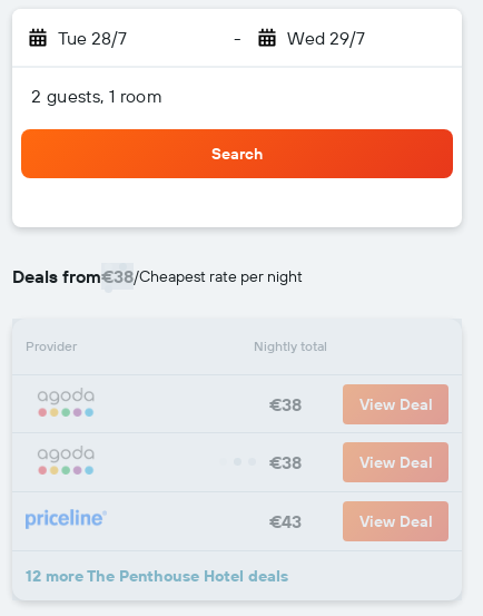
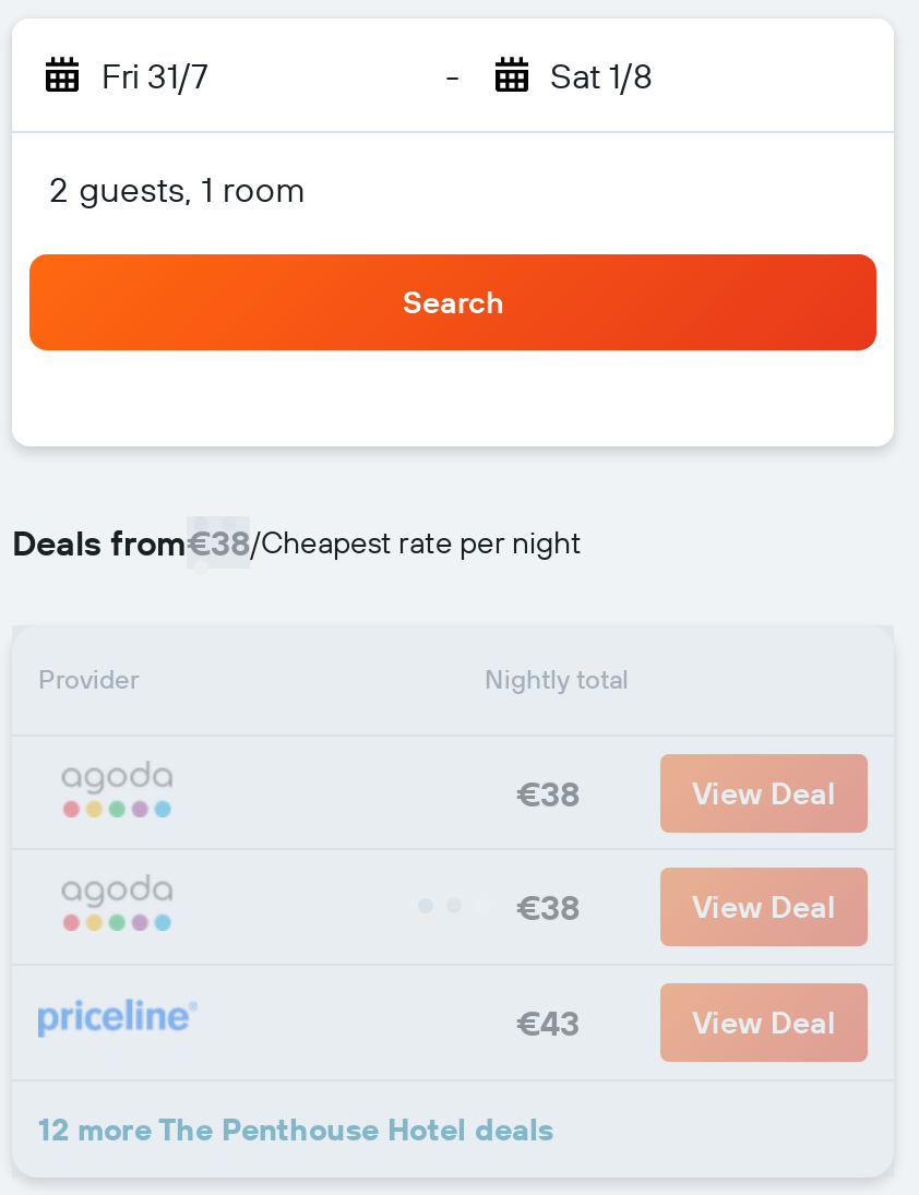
- Tue 28/7
+ Fri 31/7

- Wed 29/7
+ Sat 1/8
